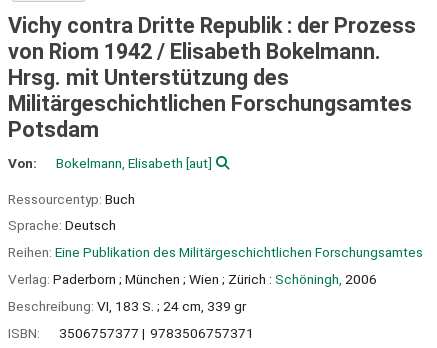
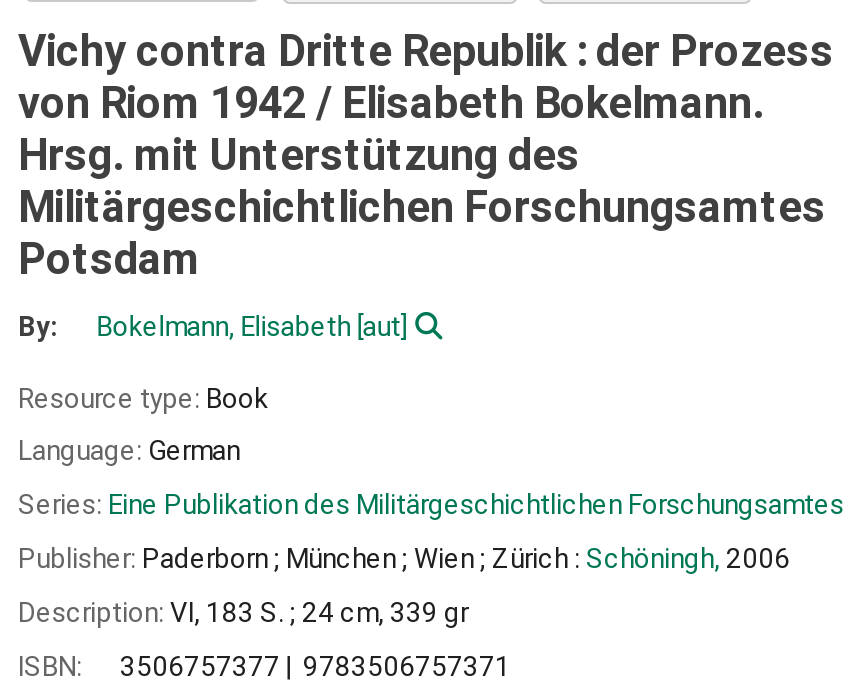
- Von:
+ By:

- Ressourcentyp: Buch
+ Resource type: Book

- Sprache: Deutsch
+ Language: German

- Reihen: Eine Publikation des Militärgeschichtlichen Forschungsamtes
+ Series: Eine Publikation des Militärgeschichtlichen Forschungsamtes

- Verlag: Paderborn ; München ; Wien ; Zürich : Schöningh, 2006
+ Publisher: Paderborn ; München ; Wien ; Zürich : Schöningh, 2006

- Beschreibung: VI, 183 S. ; 24 cm, 339 gr
+ Description: VI, 183 S. ; 24 cm, 339 gr
